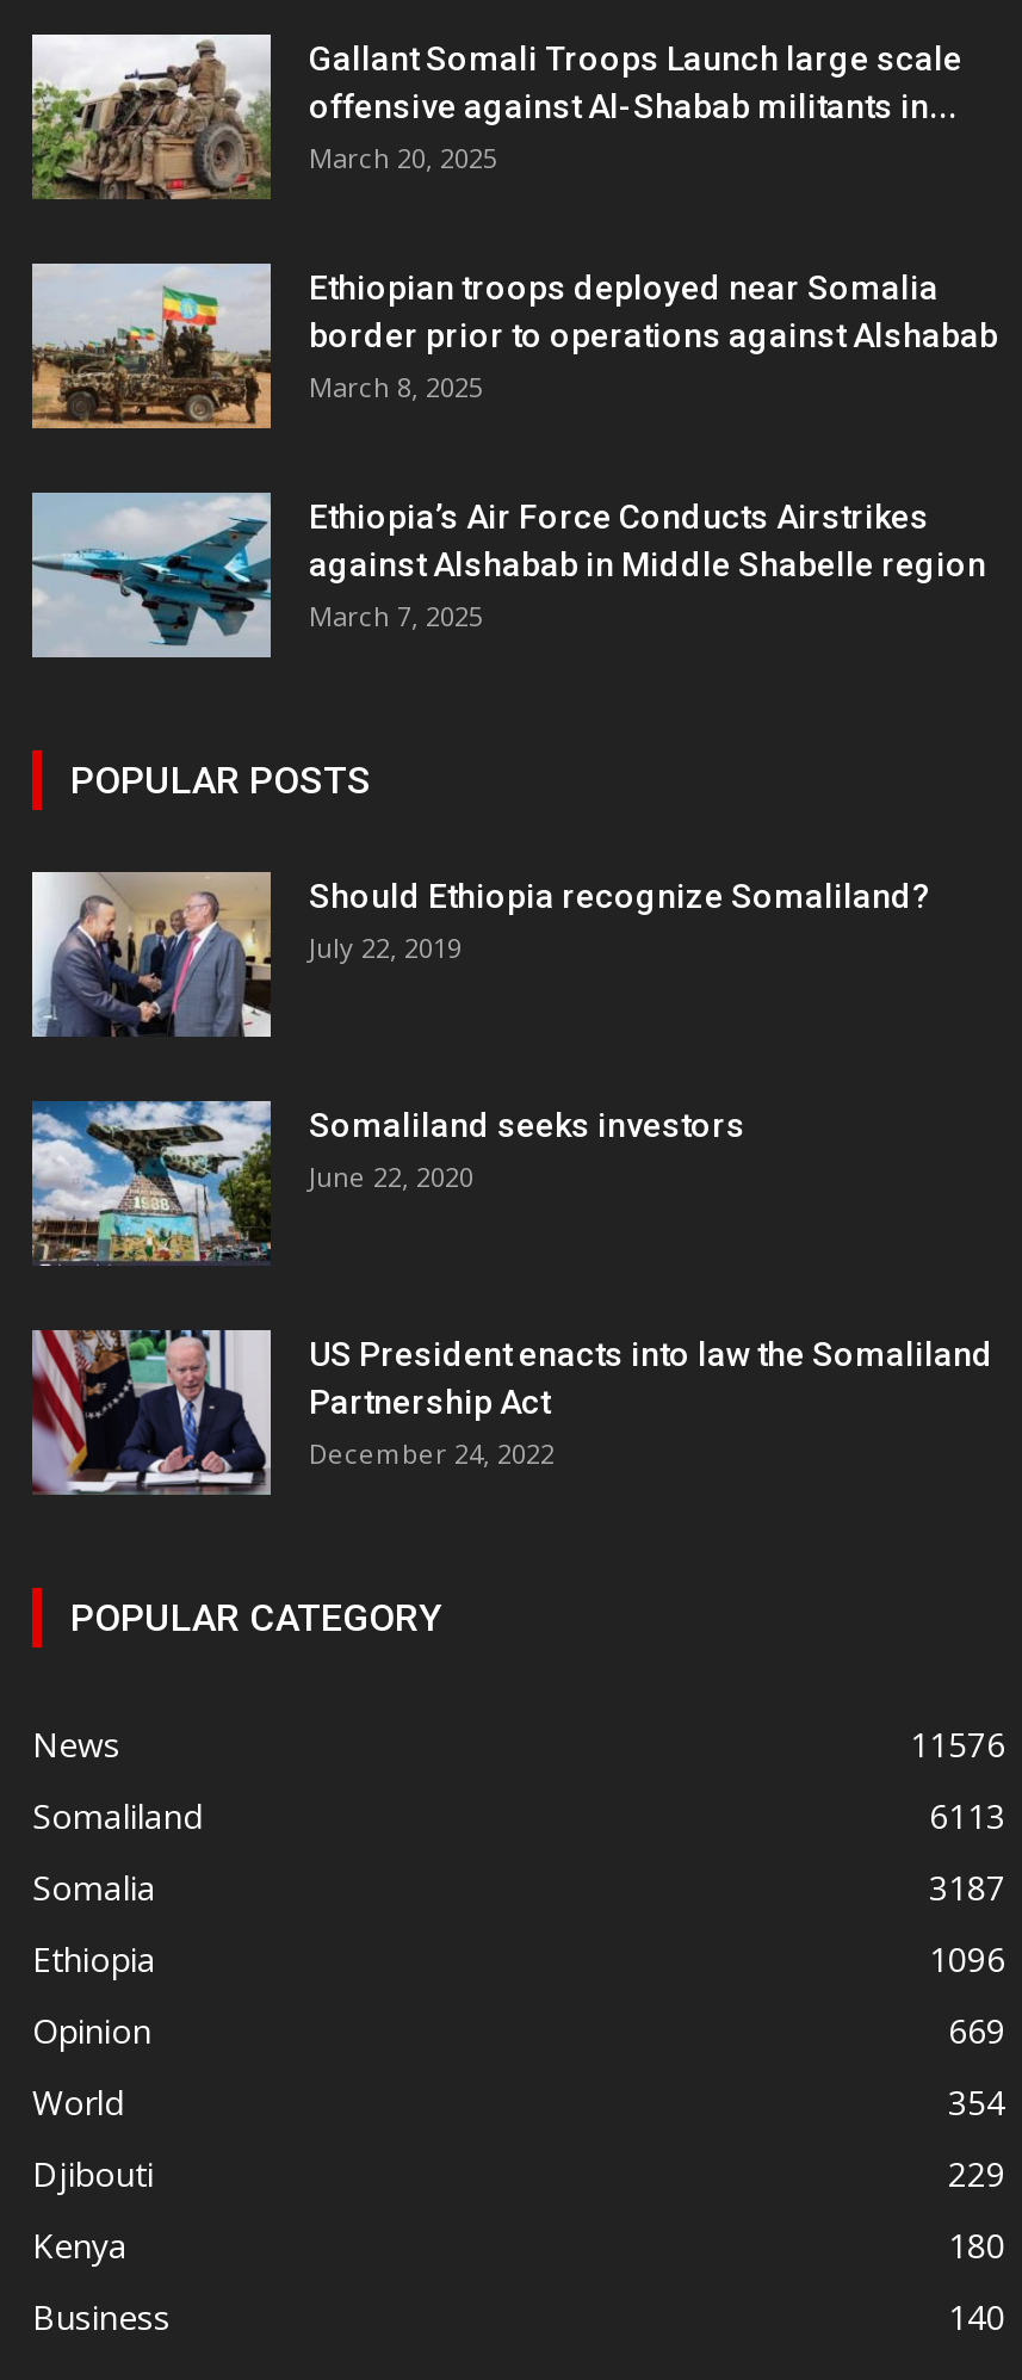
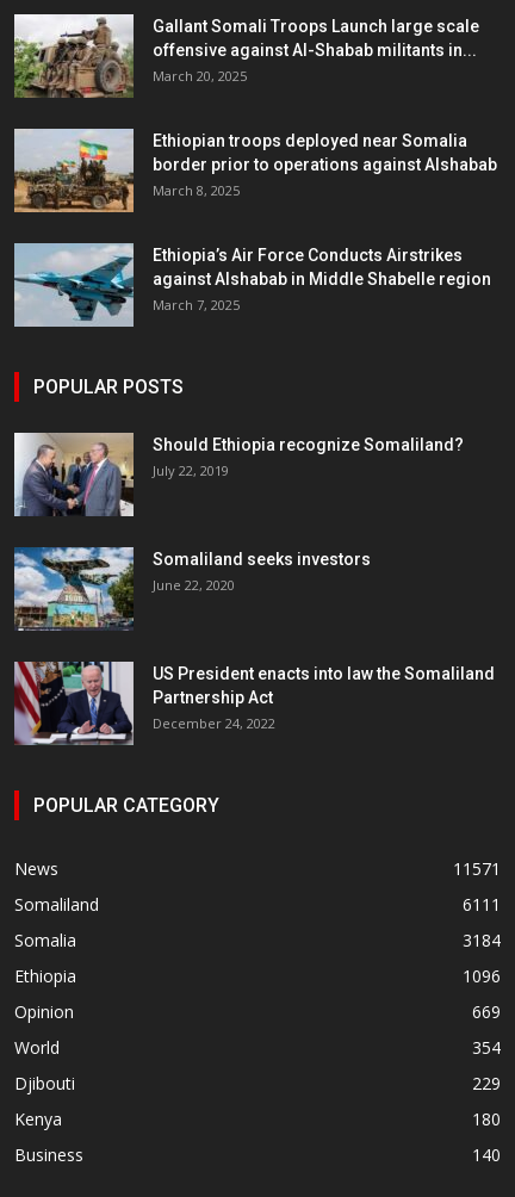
- 11576
+ 11571

- 6113
+ 6111

- 3187
+ 3184
